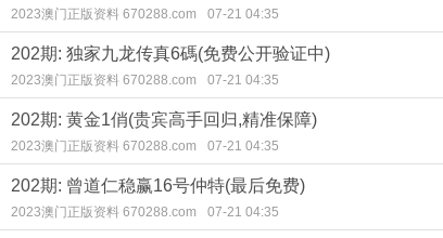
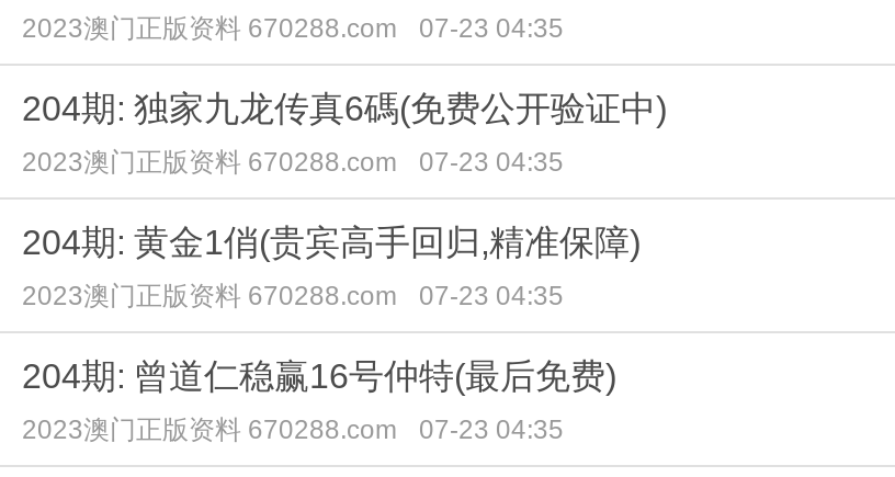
- 2023澳门正版资料 670288.com 07-21 04:35
+ 2023澳门正版资料 670288.com 07-23 04:35

- 202期: 独家九龙传真6碼(免费公开验证中)
+ 204期: 独家九龙传真6碼(免费公开验证中)

- 2023澳门正版资料 670288.com 07-21 04:35
+ 2023澳门正版资料 670288.com 07-23 04:35

- 202期: 黄金1俏(贵宾高手回归,精准保障)
+ 204期: 黄金1俏(贵宾高手回归,精准保障)

- 2023澳门正版资料 670288.com 07-21 04:35
+ 2023澳门正版资料 670288.com 07-23 04:35

- 202期: 曾道仁稳赢16号仲特(最后免费)
+ 204期: 曾道仁稳赢16号仲特(最后免费)

- 2023澳门正版资料 670288.com 07-21 04:35
+ 2023澳门正版资料 670288.com 07-23 04:35
